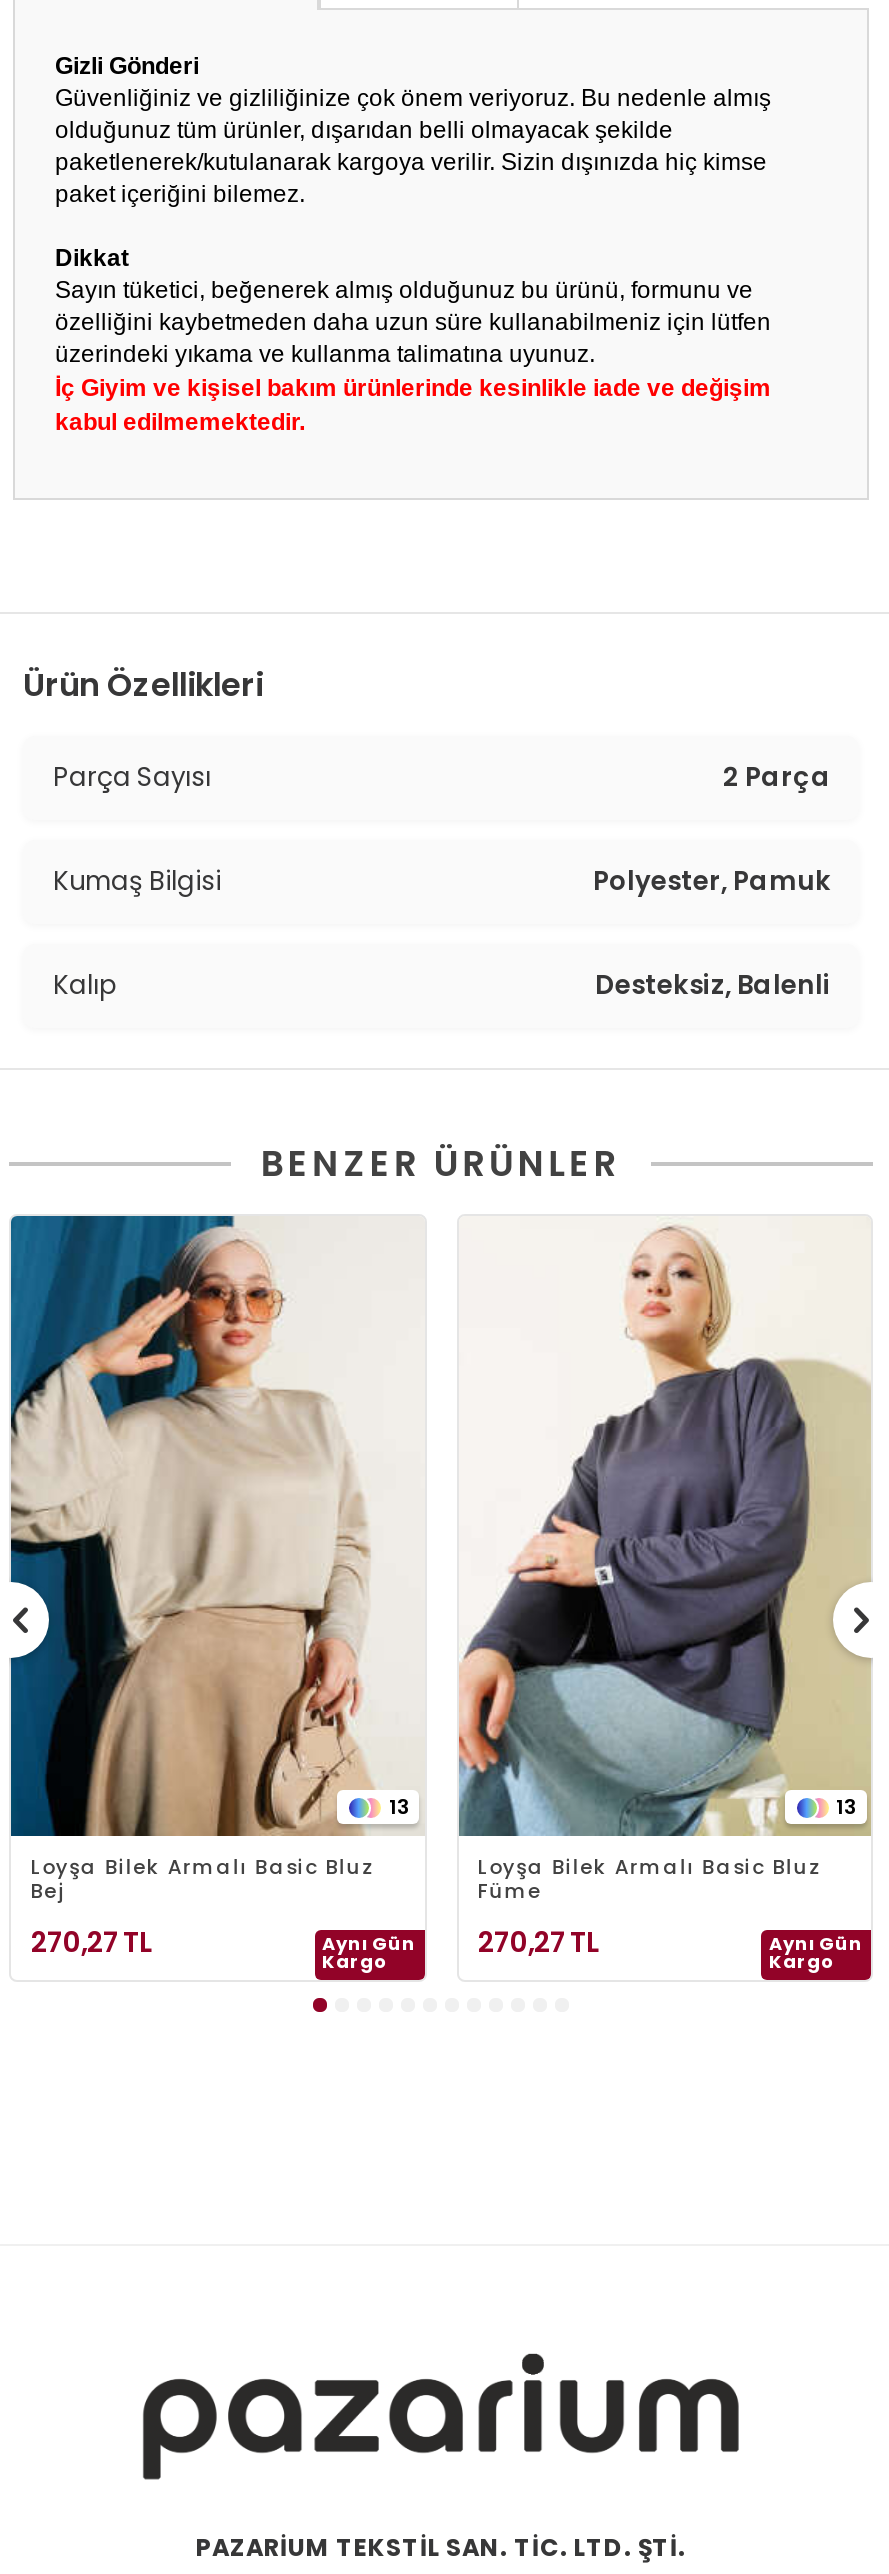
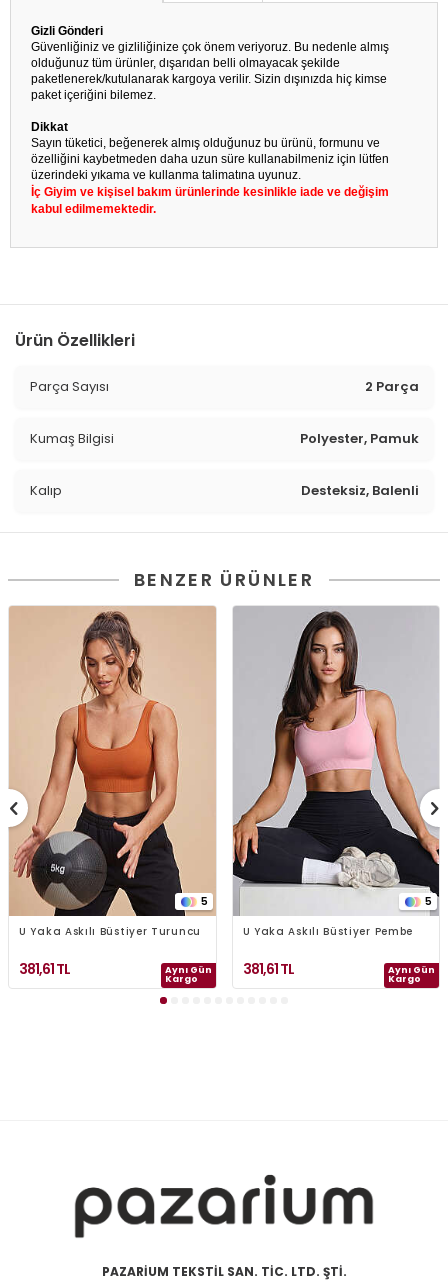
- [image]
- 13
- Loyşa Bilek Armalı Basic Bluz
- Füme
- 270,27 TL
+ [image]
+ 5
+ U Yaka Askılı Büstiyer Pembe
+ 381,61TL

- [image]
- 13
+ [image]
+ 5

- Loyşa Bilek Armalı Basic Bluz
- Bej
- 270,27 TL
+ U Yaka Askılı Büstiyer Turuncu
+ 381,61TL
